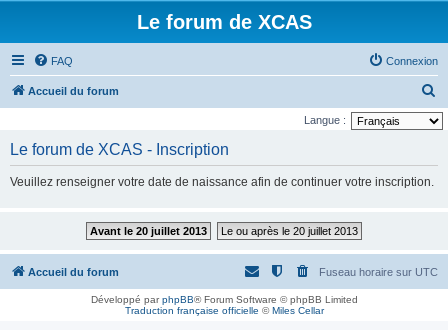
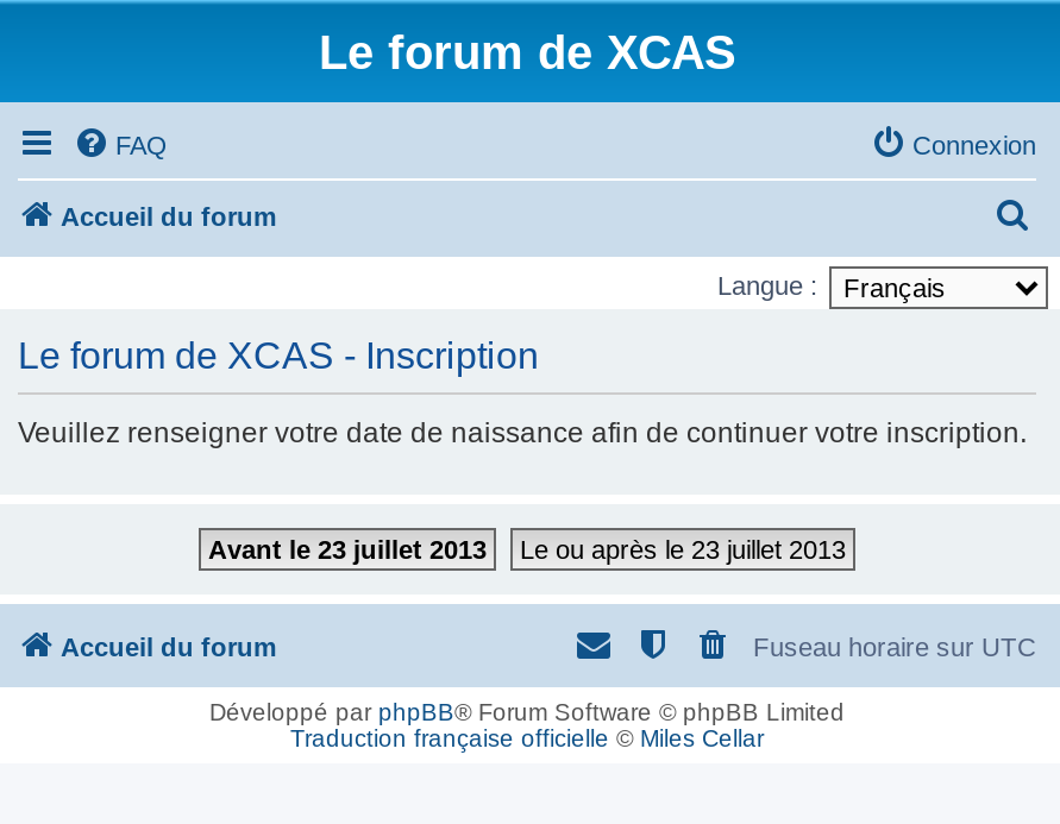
- Avant le 20 juillet 2013
+ Avant le 23 juillet 2013

- Le ou après le 20 juillet 2013
+ Le ou après le 23 juillet 2013
